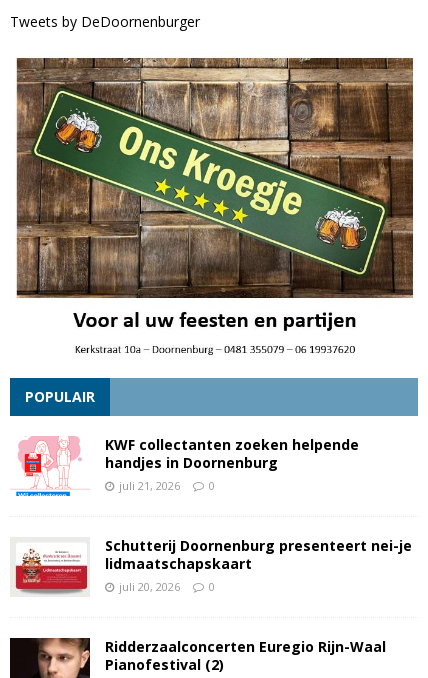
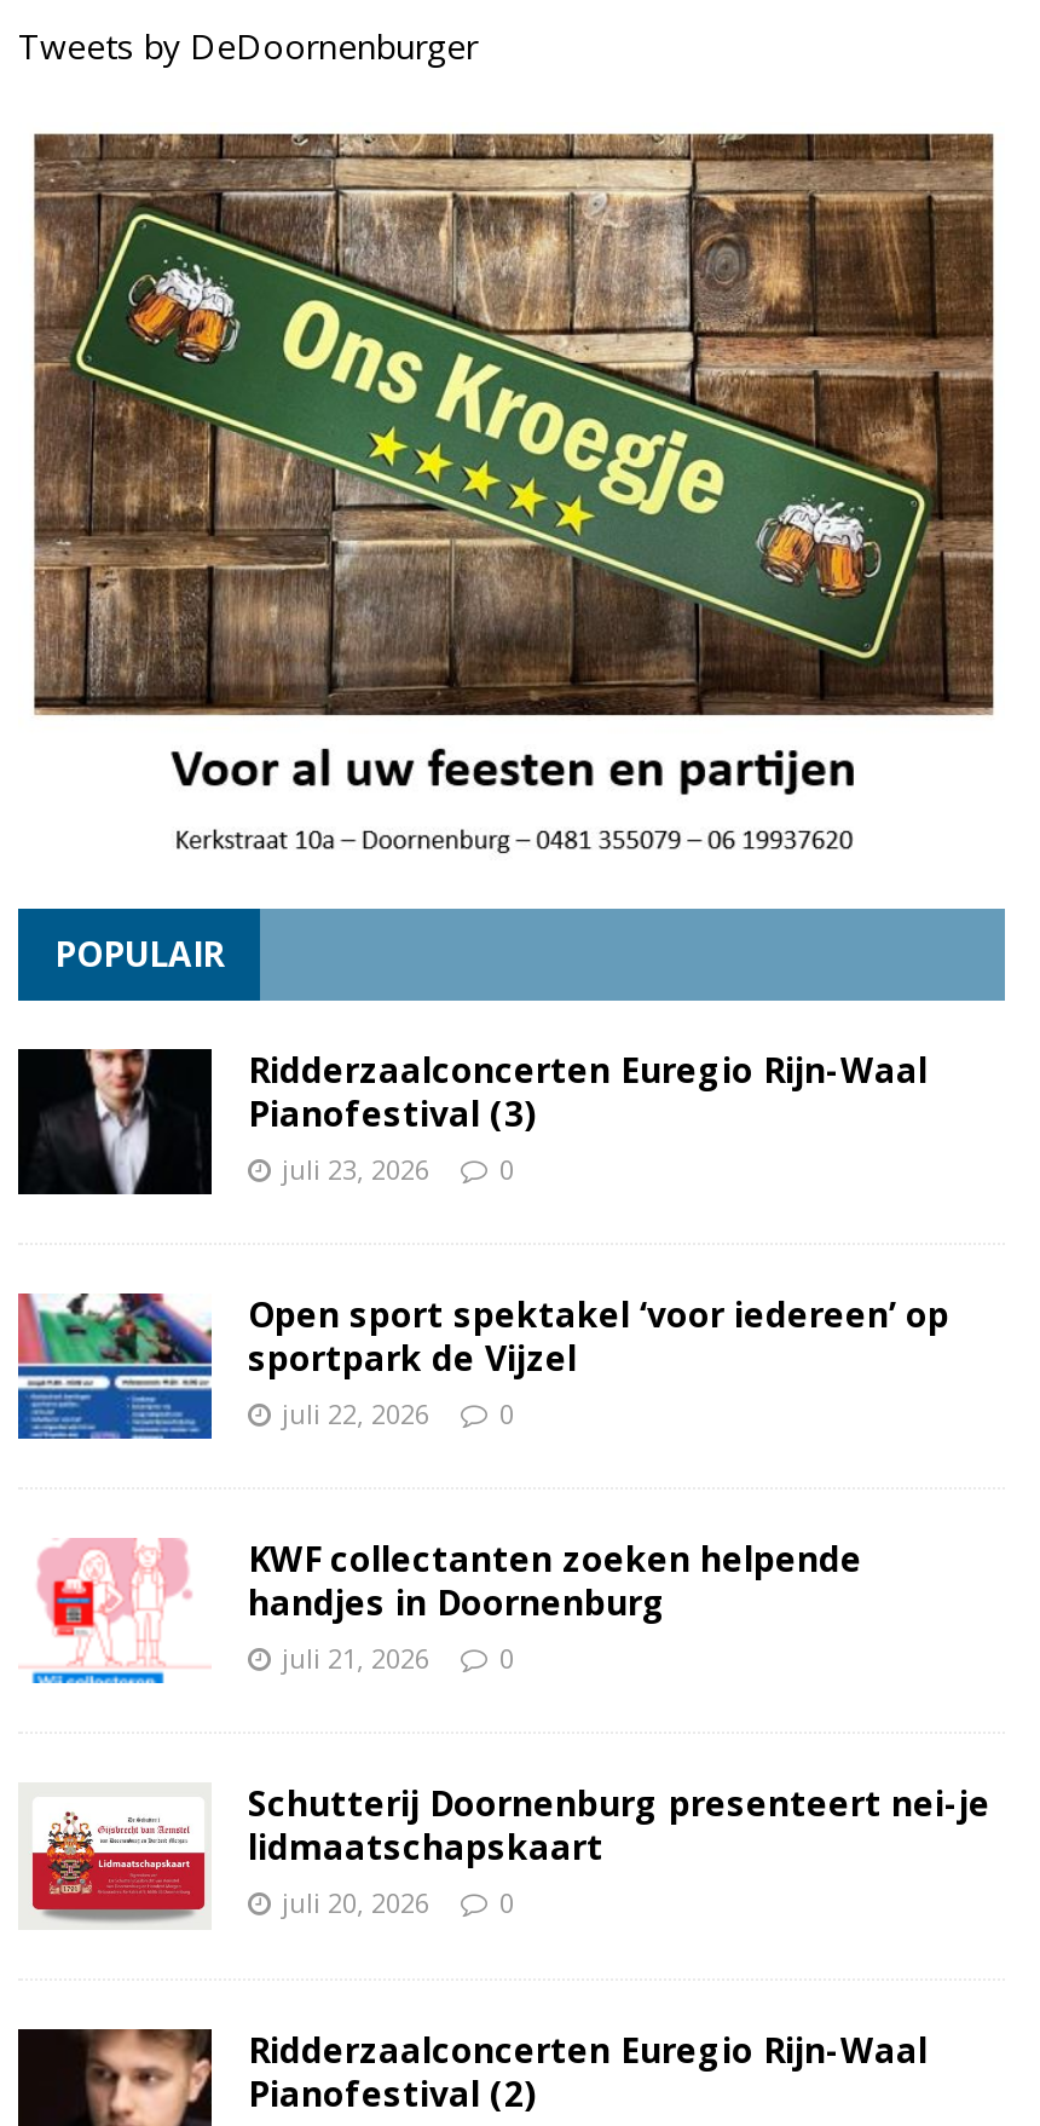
+ [image]
+ Ridderzaalconcerten Euregio Rijn-Waal
+ Pianofestival (3)
+ juli 23, 2026
+ 0
+ Open sport spektakel ‘voor iedereen’ op
+ sportpark de Vijzel
+ juli 22, 2026
+ 0

+ [image]
